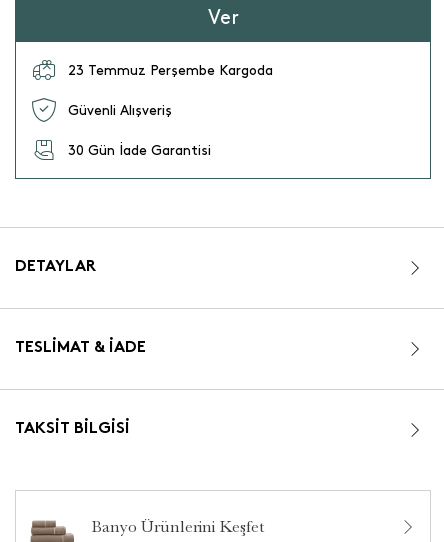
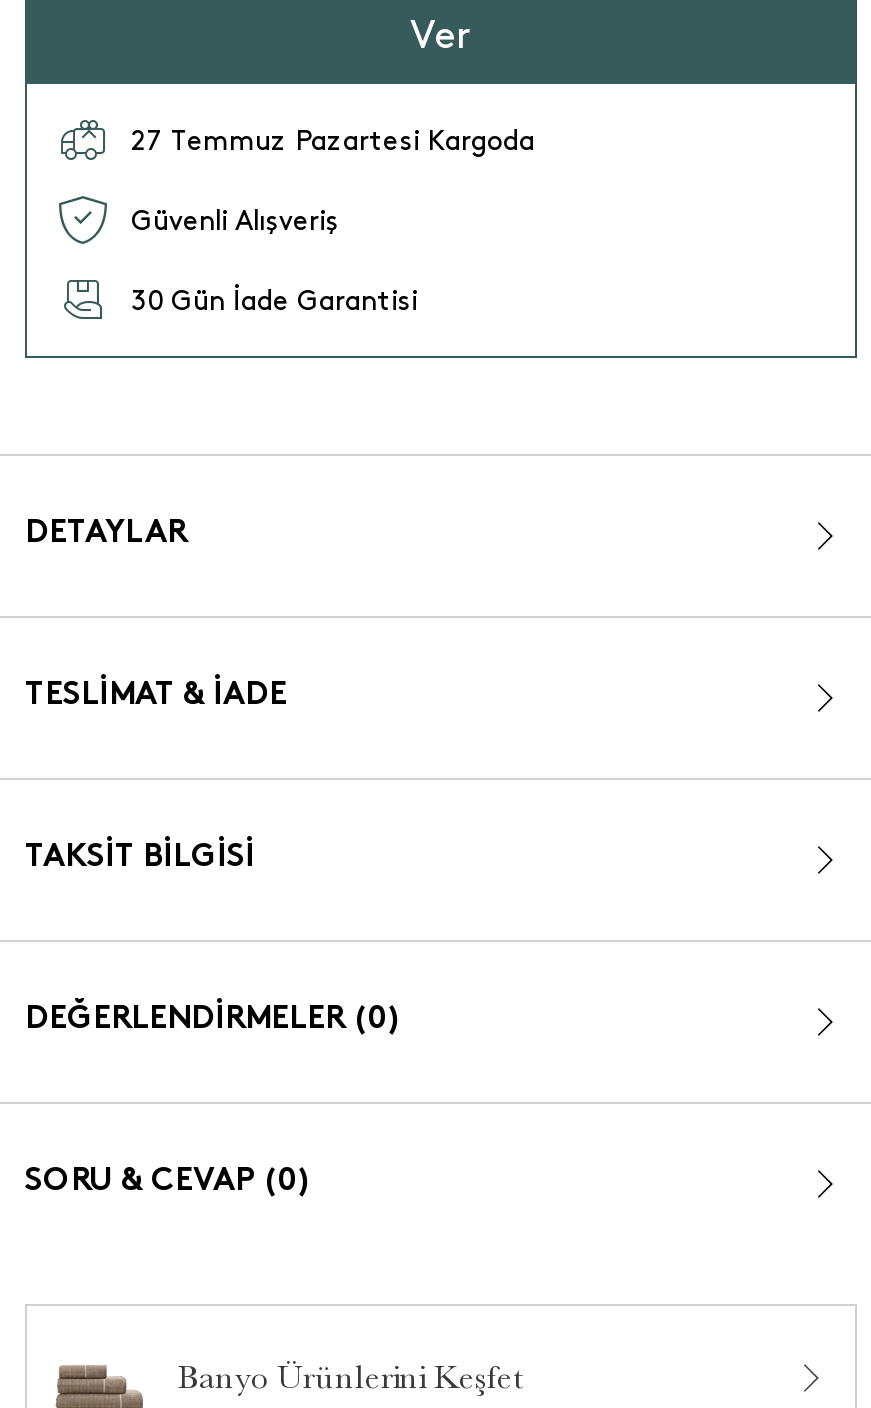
- 23 Temmuz Perşembe Kargoda
+ 27 Temmuz Pazartesi Kargoda

+ DEĞERLENDİRMELER (0)

+ SORU & CEVAP (0)
